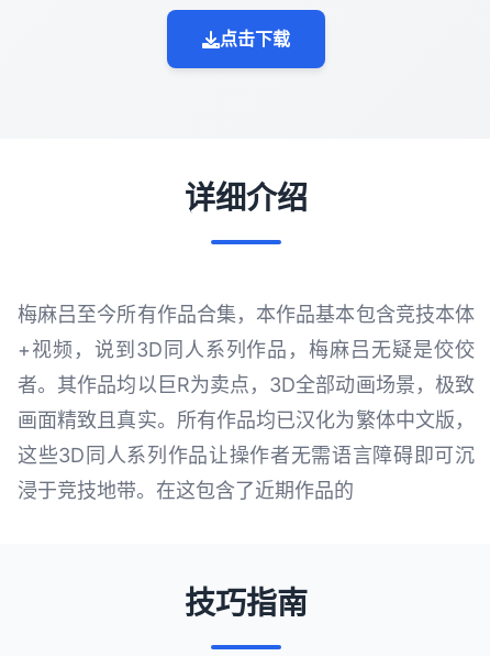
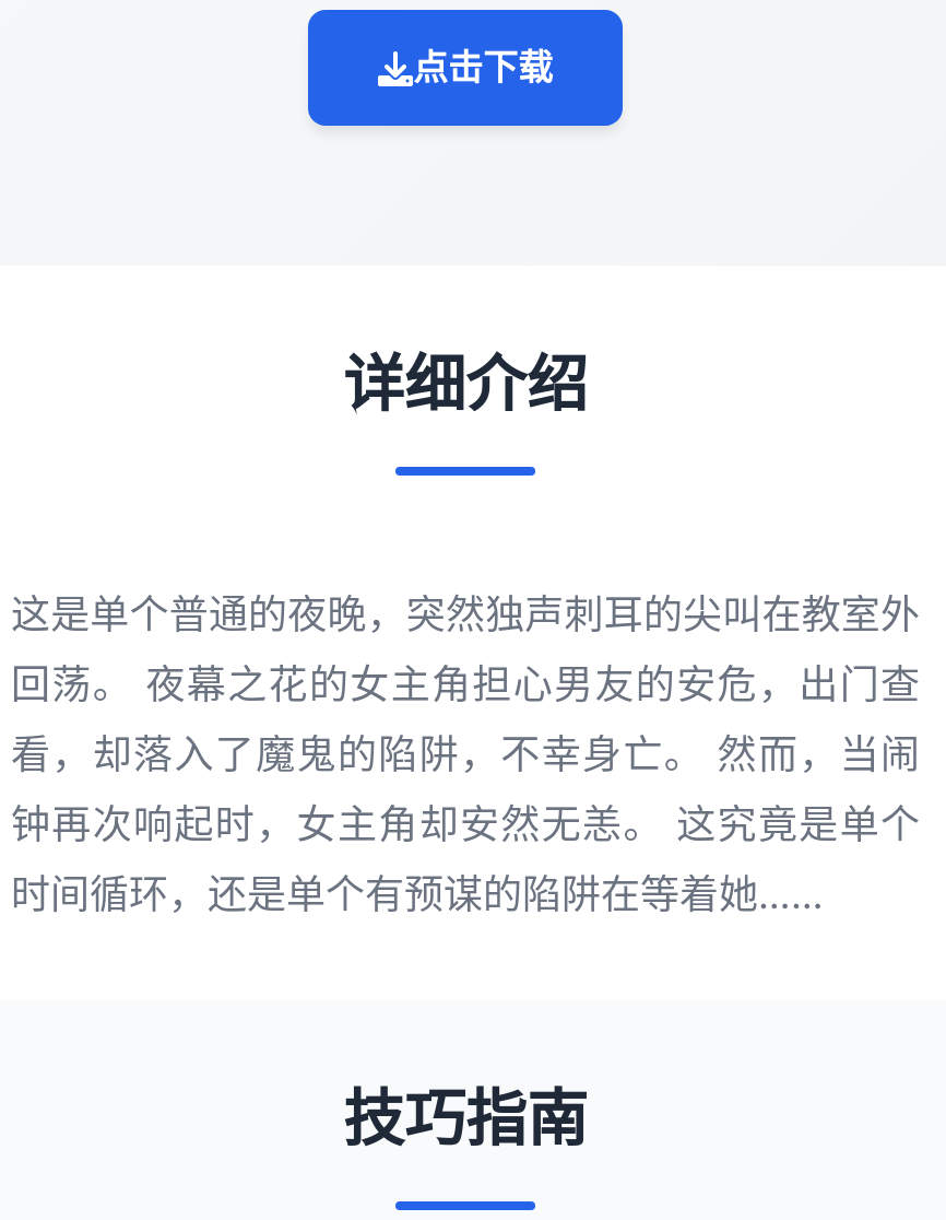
- 梅麻吕至今所有作品合集，本作品基本包含竞技本体
- +视频，说到3D同人系列作品，梅麻吕无疑是佼佼
- 者。其作品均以巨R为卖点，3D全部动画场景，极致
- 画面精致且真实。所有作品均已汉化为繁体中文版，
- 这些3D同人系列作品让操作者无需语言障碍即可沉
- 浸于竞技地带。在这包含了近期作品的
+ 这是单个普通的夜晚，突然独声刺耳的尖叫在教室外
+ 回荡。 夜幕之花的女主角担心男友的安危，出门查
+ 看，却落入了魔鬼的陷阱，不幸身亡。 然而，当闹
+ 钟再次响起时，女主角却安然无恙。 这究竟是单个
+ 时间循环，还是单个有预谋的陷阱在等着她……
